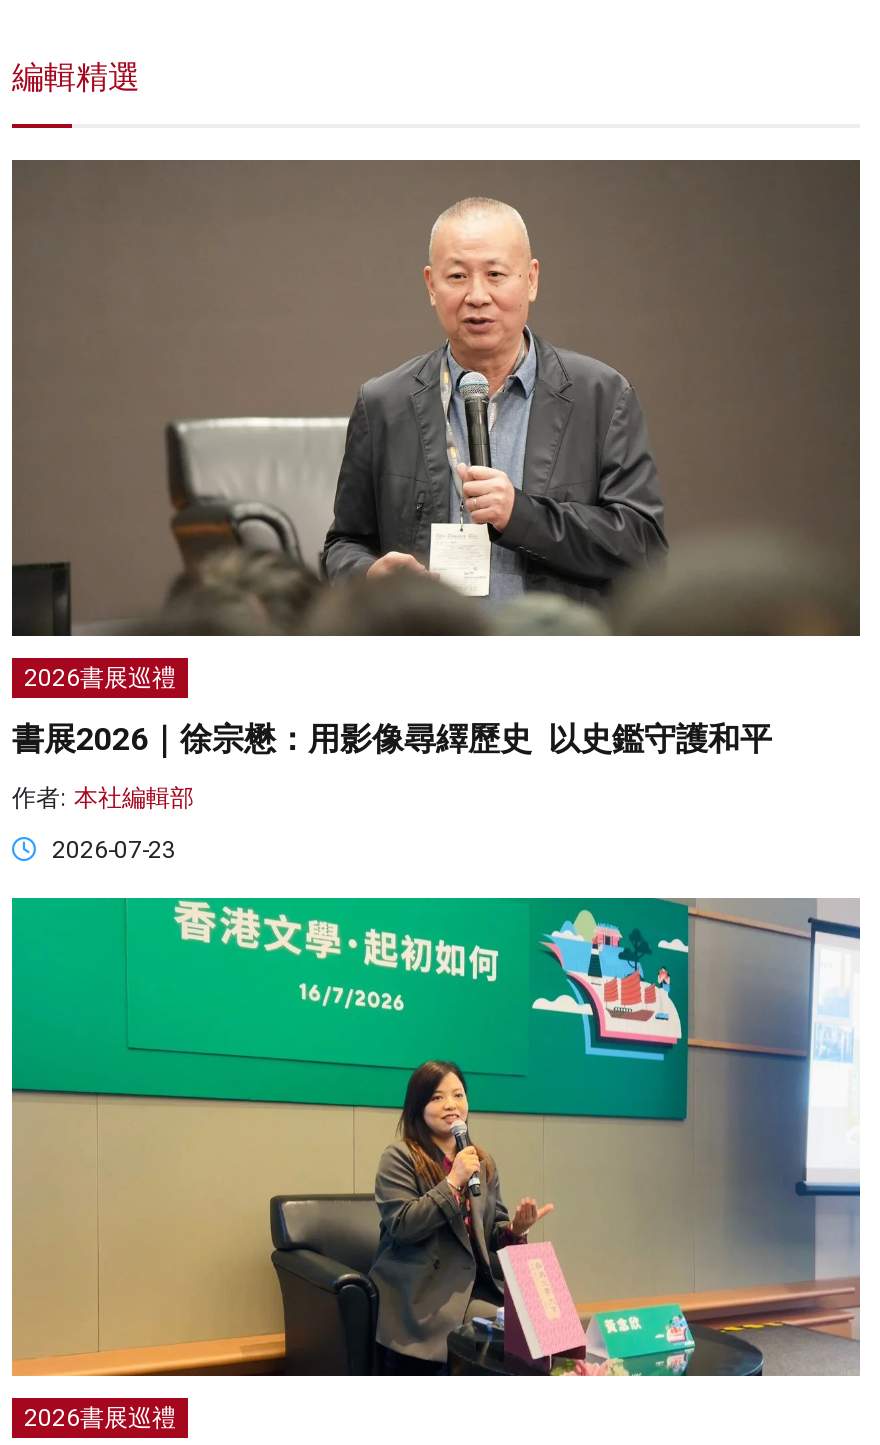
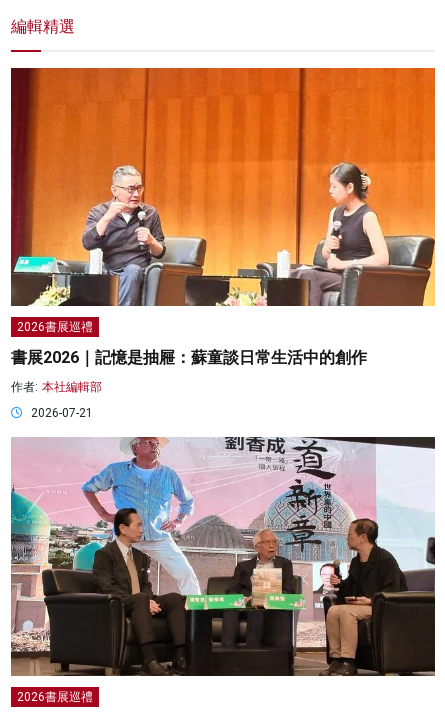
- [image]
+ [image]

- 書展2026｜徐宗懋：用影像尋繹歷史 以史鑑守護和平
+ 書展2026｜記憶是抽屜：蘇童談日常生活中的創作

- 2026-07-23
+ 2026-07-21

- [image]
+ [image]
